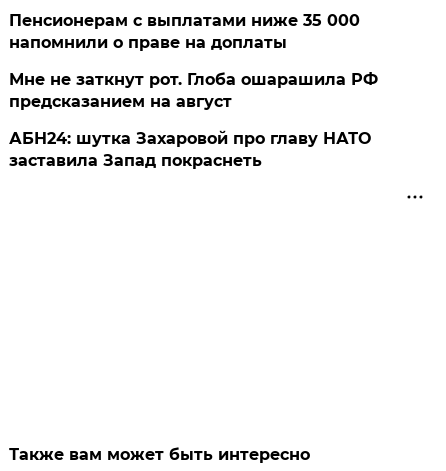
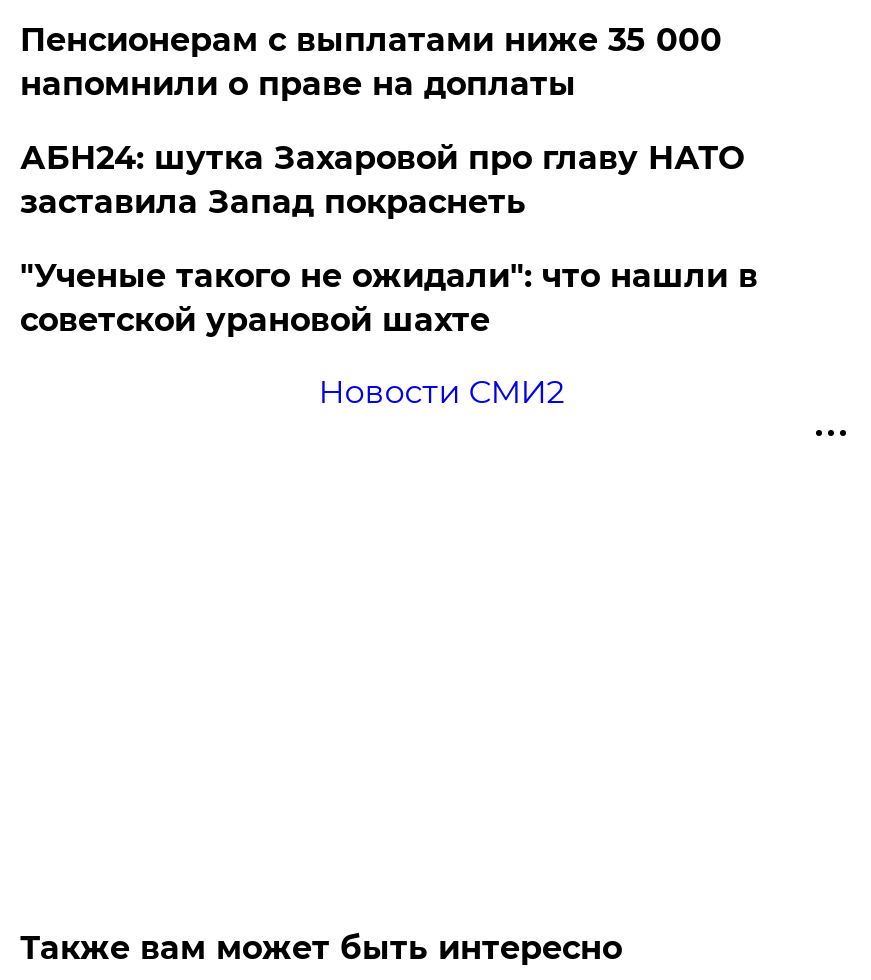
- Мне не заткнут рот. Глоба ошарашила РФ
- предсказанием на август

moved up: АБН24: шутка Захаровой про главу НАТО | заставила Запад покраснеть

+ "Ученые такого не ожидали": что нашли в
+ советской урановой шахте
+ Новости СМИ2
